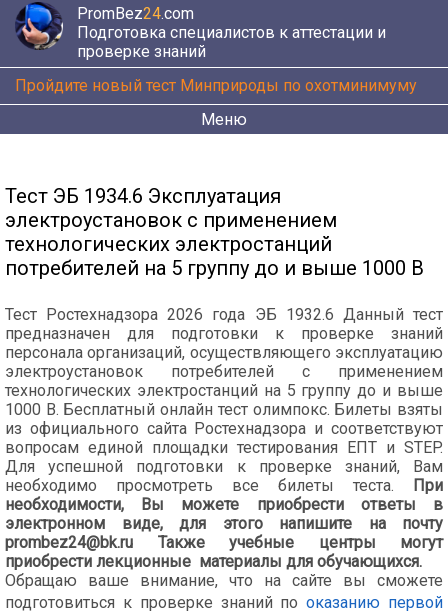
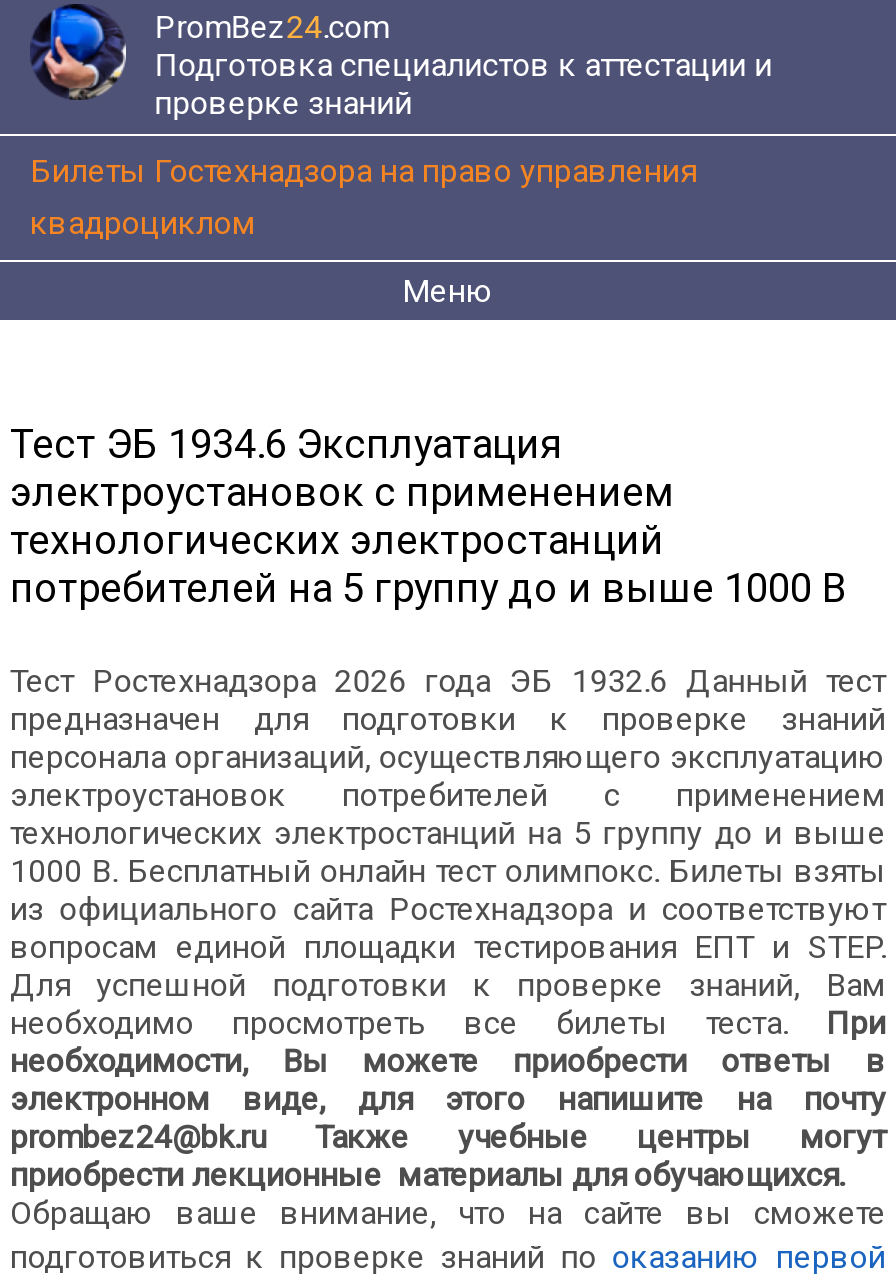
- Пройдите новый тест Минприроды по охотминимуму
+ Билеты Гостехнадзора на право управления
+ квадроциклом
